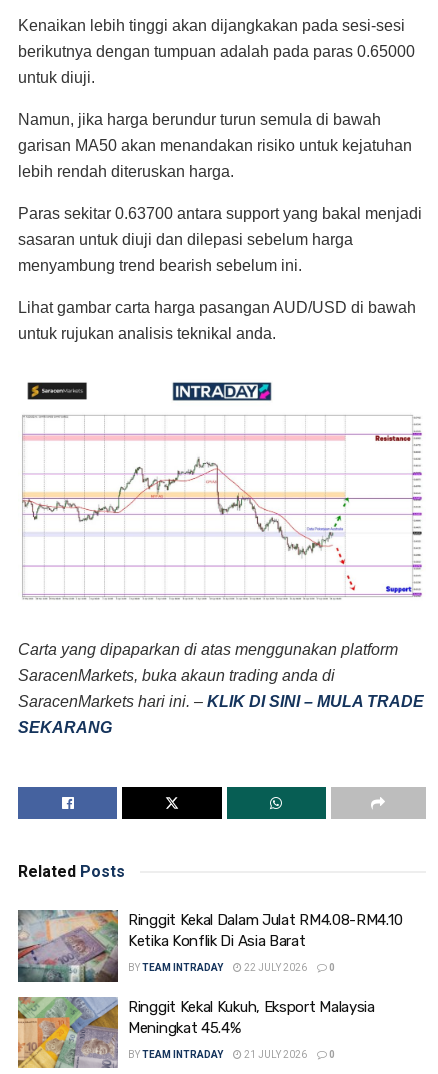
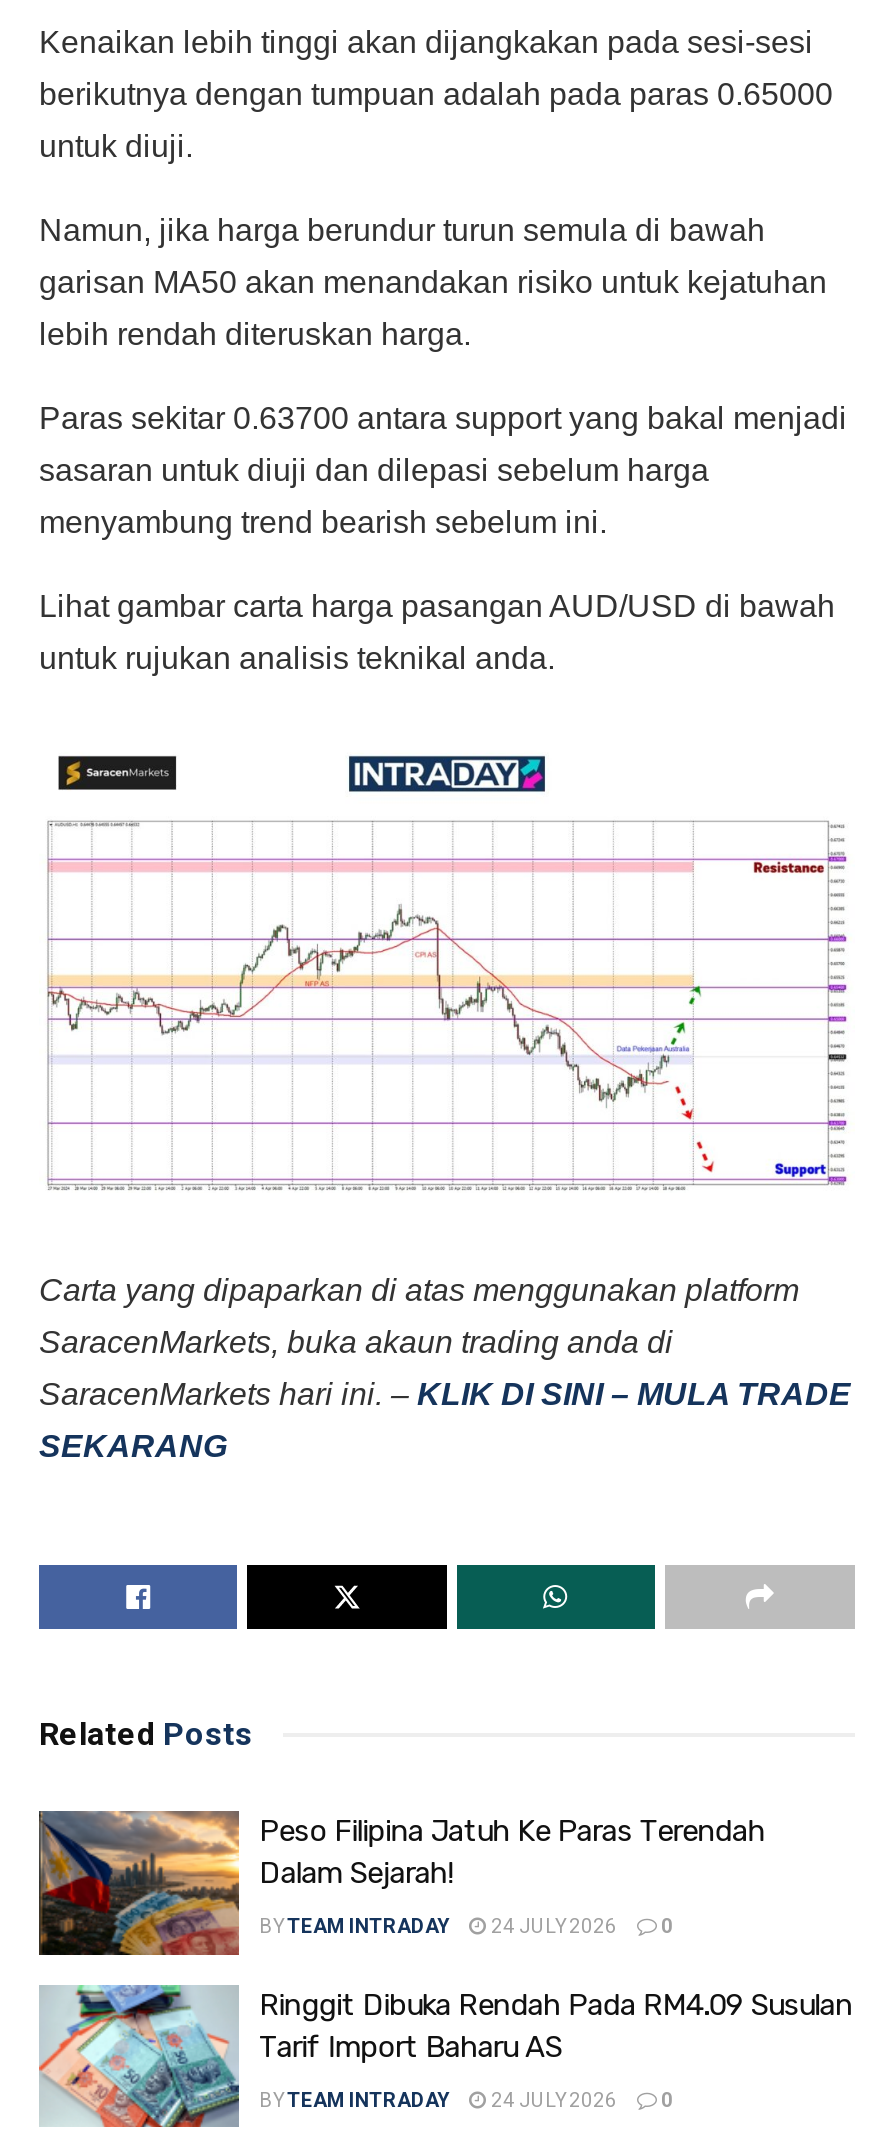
- [image]
- Ringgit Kekal Dalam Julat RM4.08-RM4.10
- Ketika Konflik Di Asia Barat
+ [image]
+ Peso Filipina Jatuh Ke Paras Terendah
+ Dalam Sejarah!

- BY TEAM INTRADAY 22 JULY 2026 0
+ BY TEAM INTRADAY 24 JULY 2026 0

- [image]
- Ringgit Kekal Kukuh, Eksport Malaysia
- Meningkat 45.4%
+ [image]
+ Ringgit Dibuka Rendah Pada RM4.09 Susulan
+ Tarif Import Baharu AS

- BY TEAM INTRADAY 21 JULY 2026 0
+ BY TEAM INTRADAY 24 JULY 2026 0
